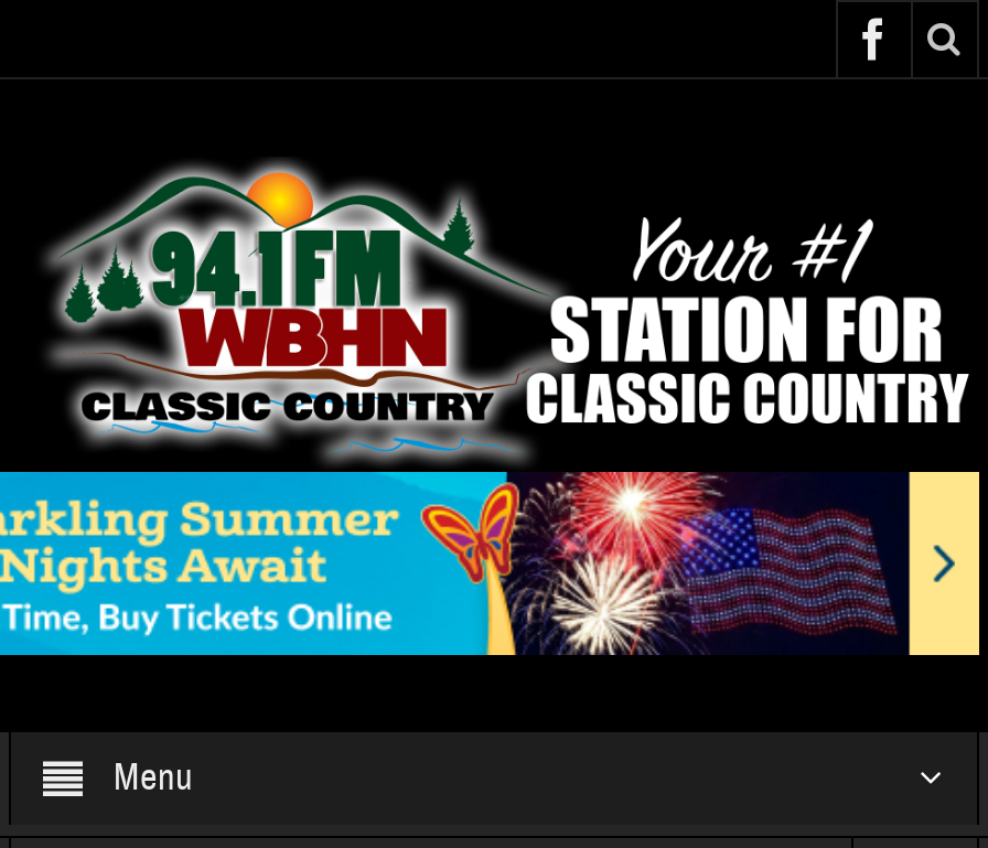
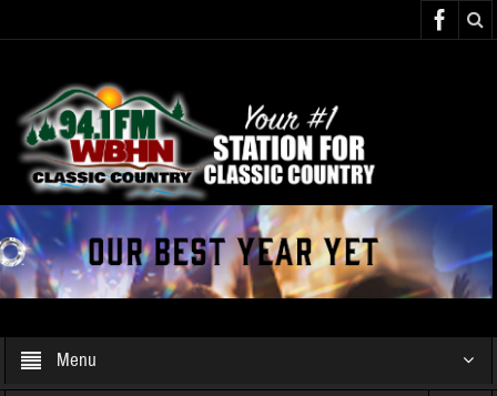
- [image]
+ [image]
